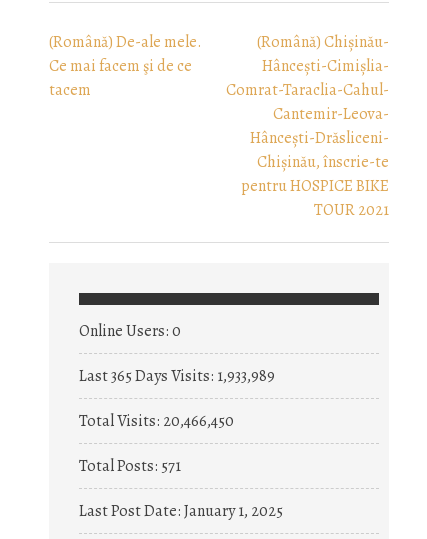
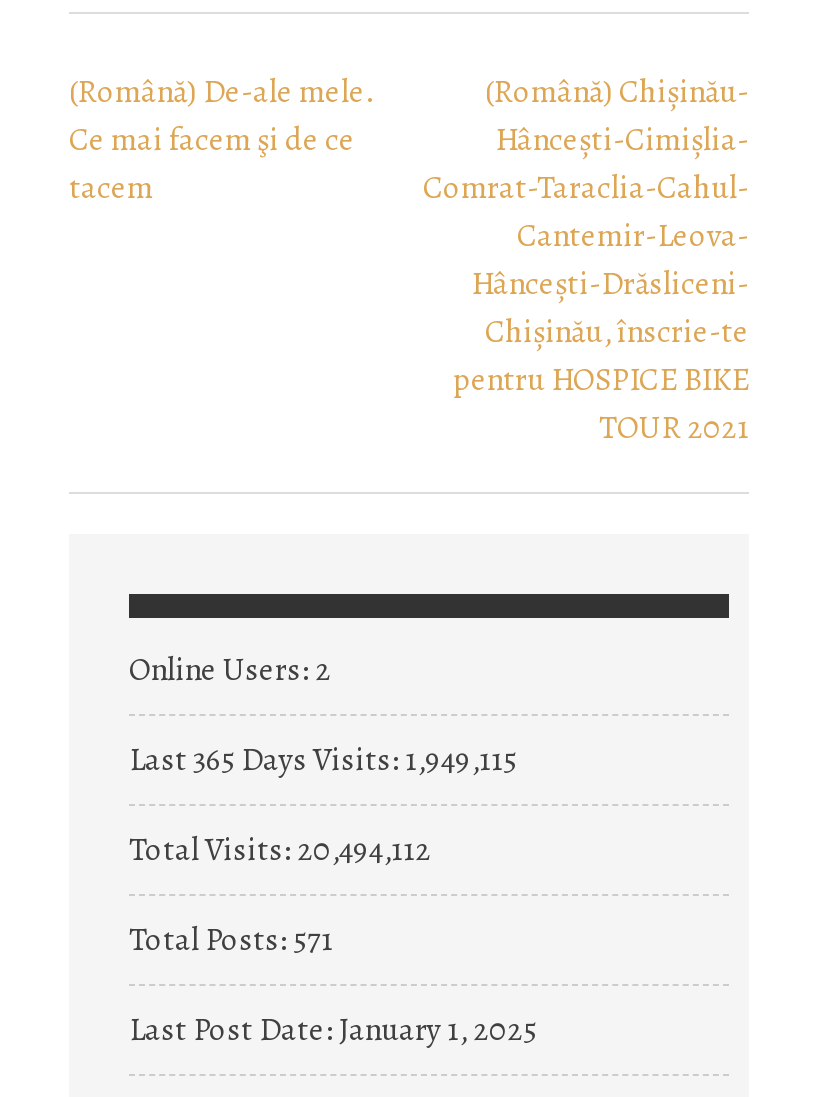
- Online Users: 0
+ Online Users: 2

- Last 365 Days Visits: 1,933,989
+ Last 365 Days Visits: 1,949,115

- Total Visits: 20,466,450
+ Total Visits: 20,494,112
